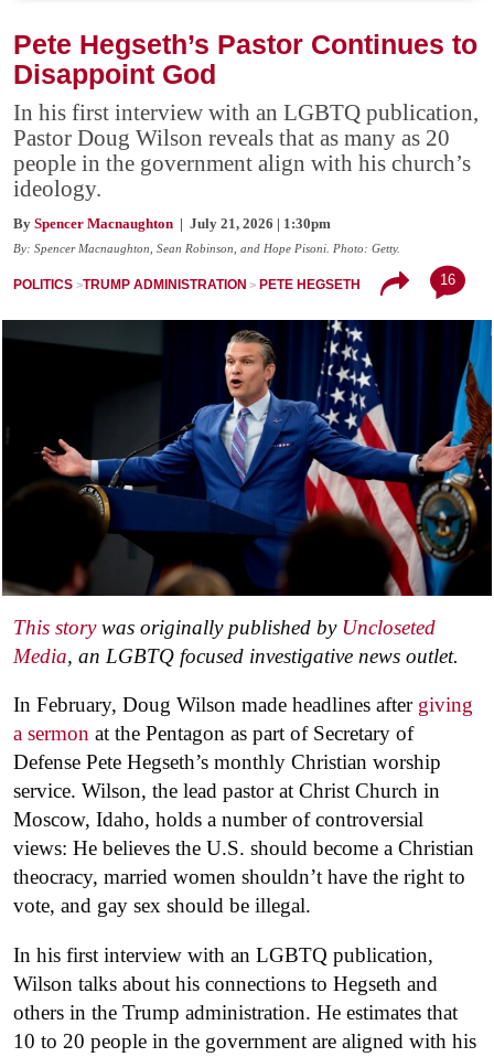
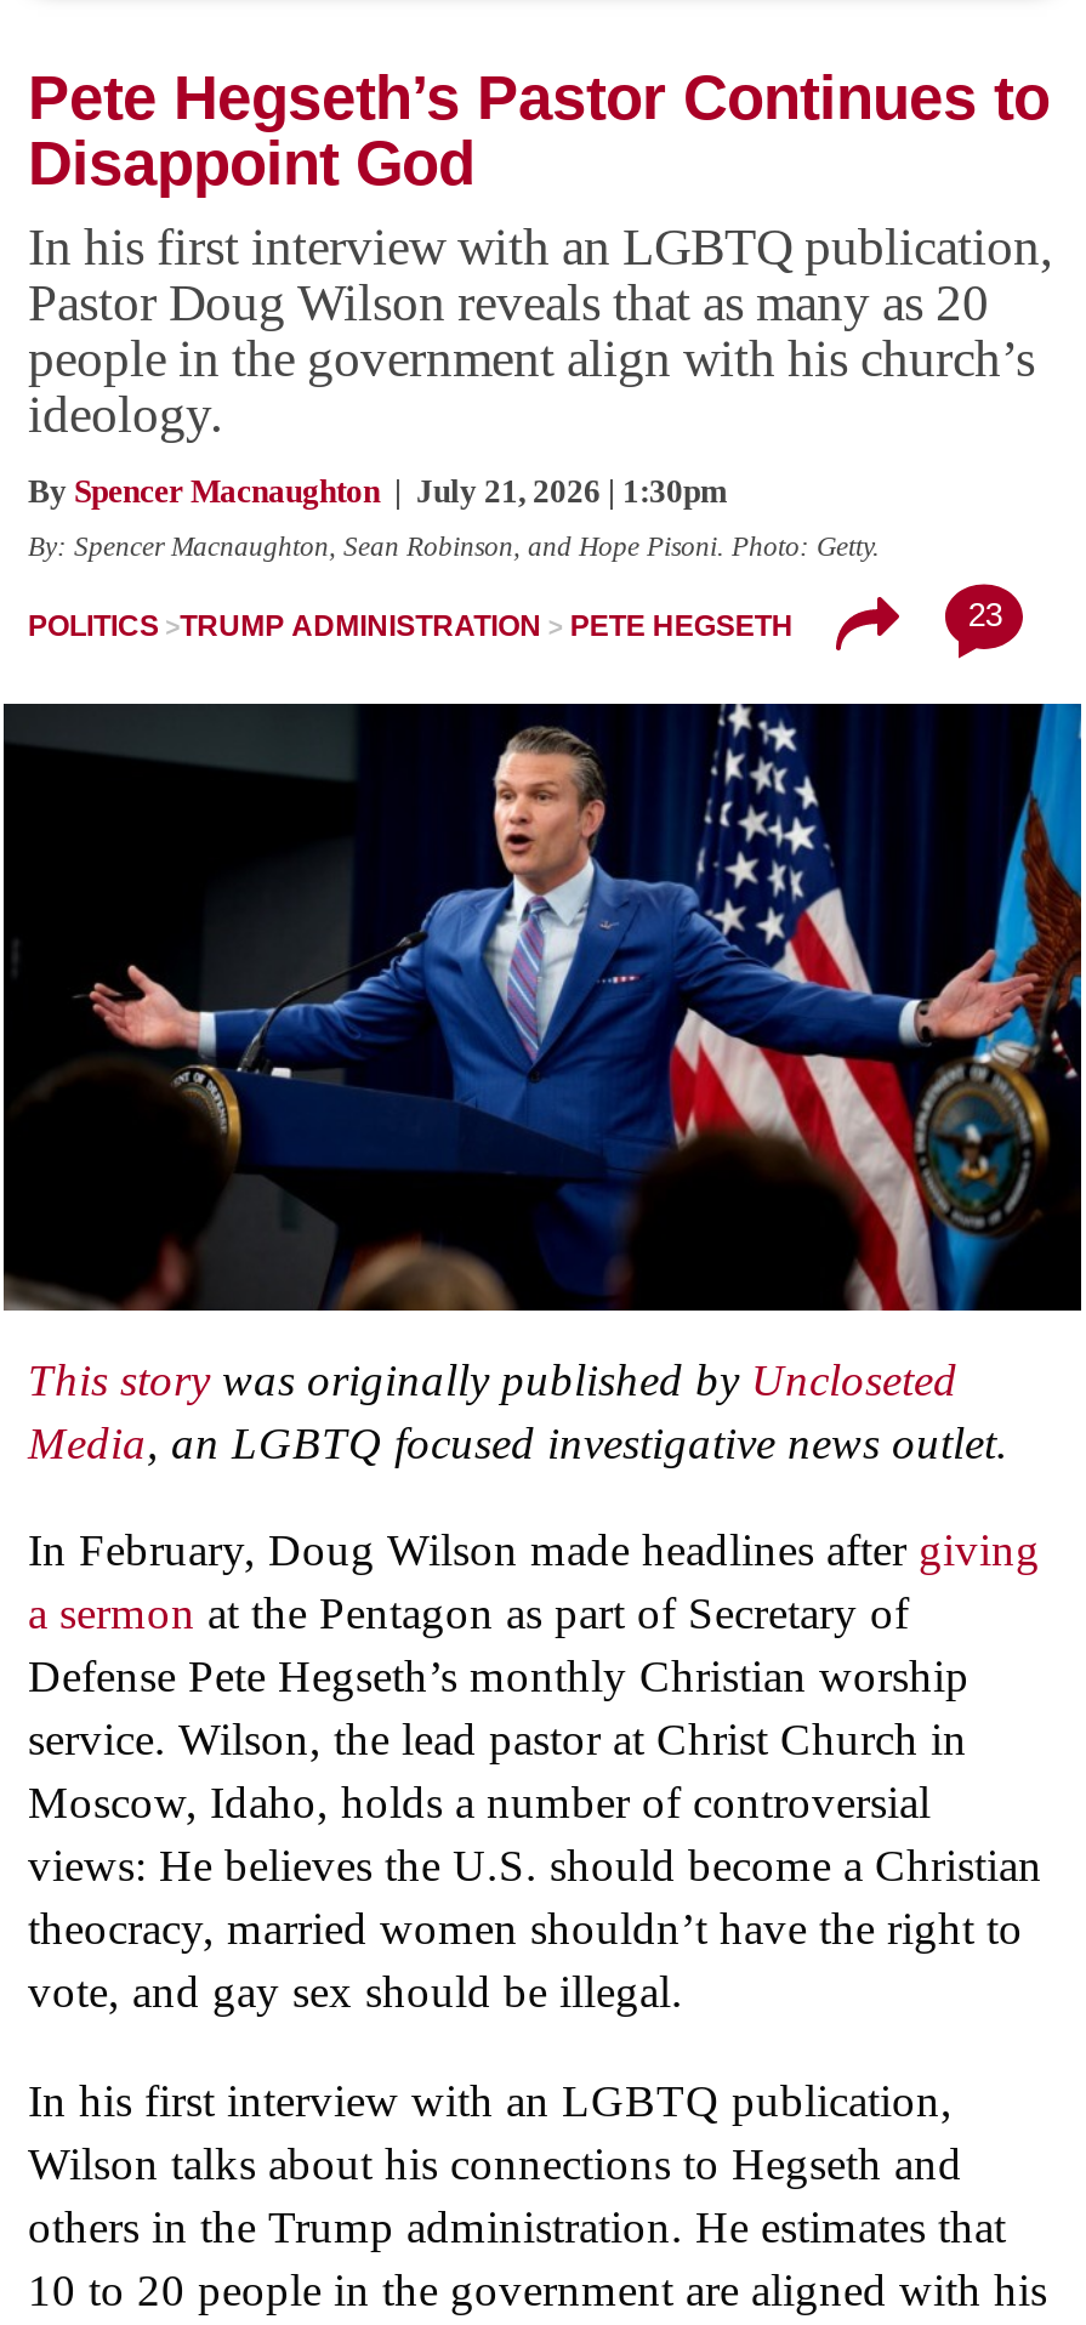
- 16
+ 23
